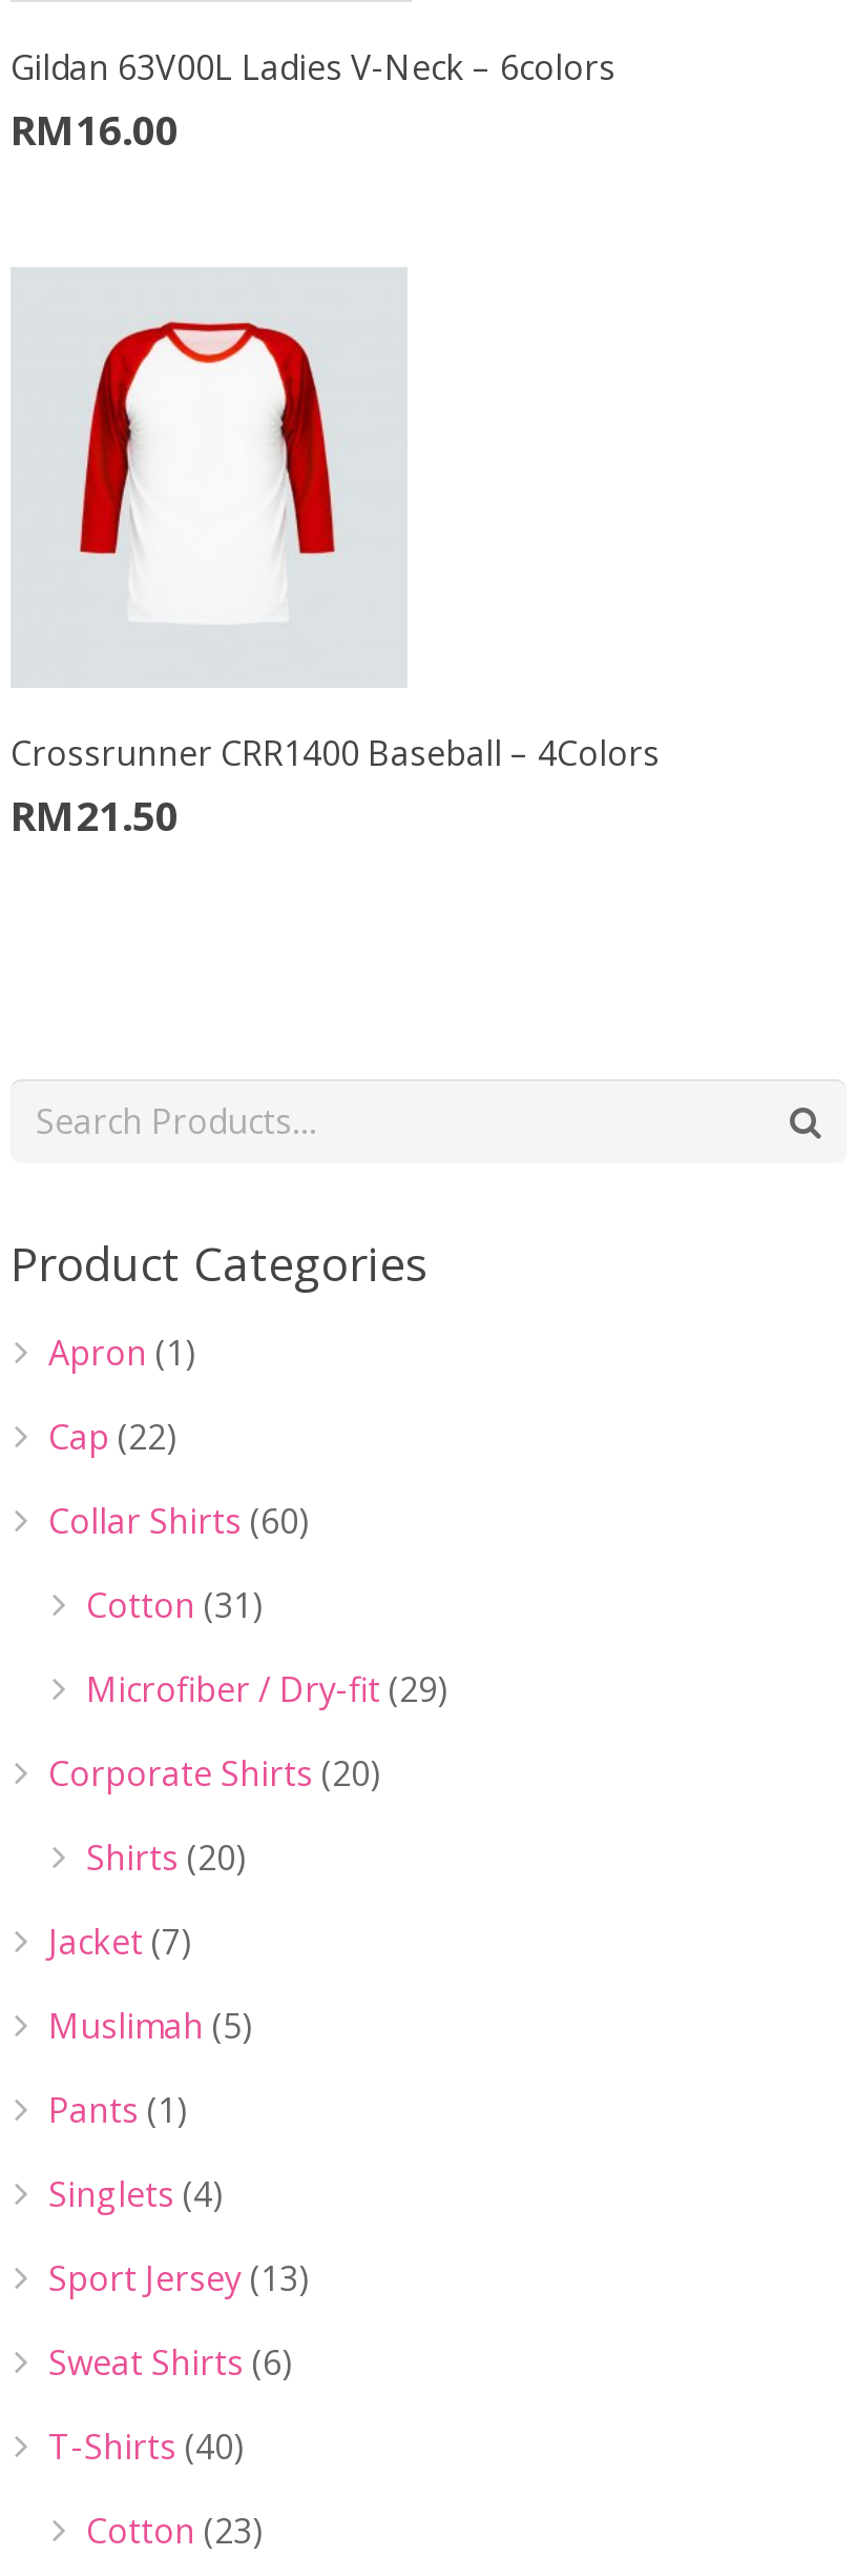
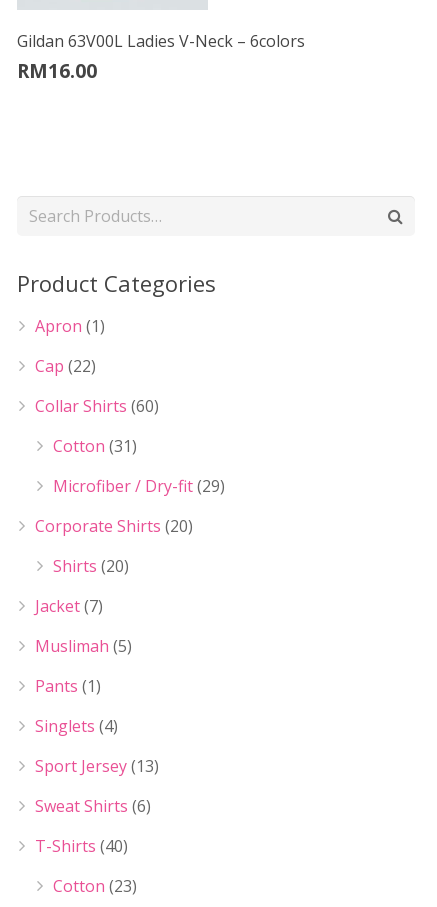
- [image]

- Crossrunner CRR1400 Baseball – 4Colors
- RM21.50
